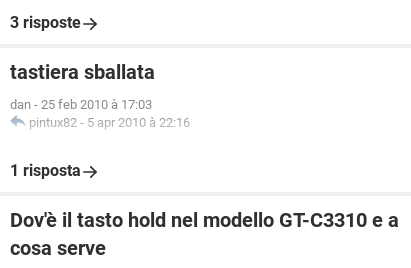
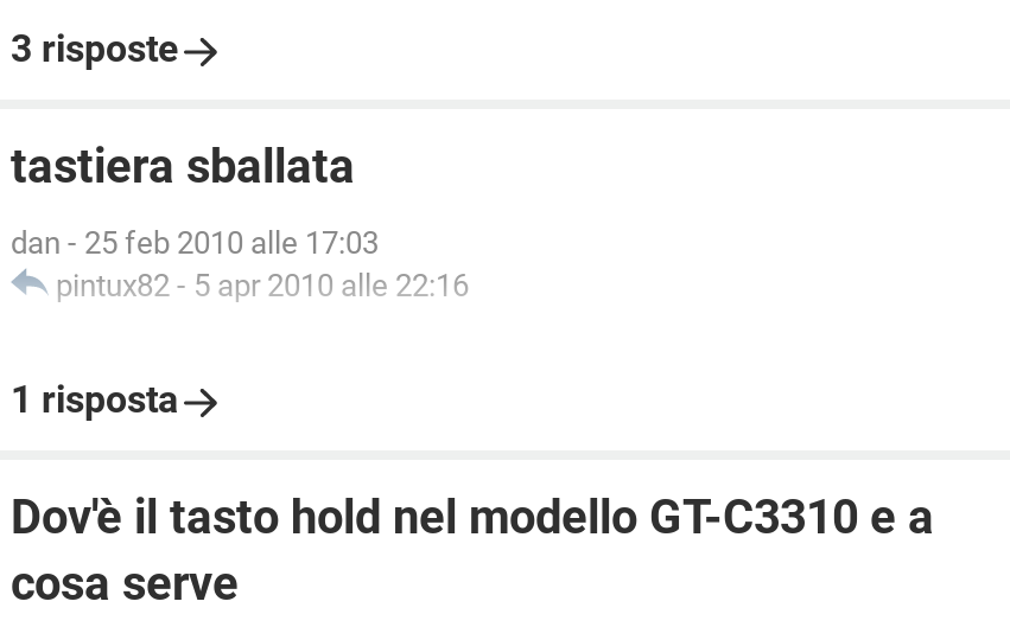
- dan - 25 feb 2010 à 17:03
+ dan - 25 feb 2010 alle 17:03

- pintux82 - 5 apr 2010 à 22:16
+ pintux82 - 5 apr 2010 alle 22:16
